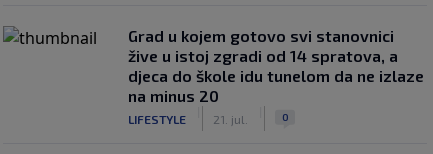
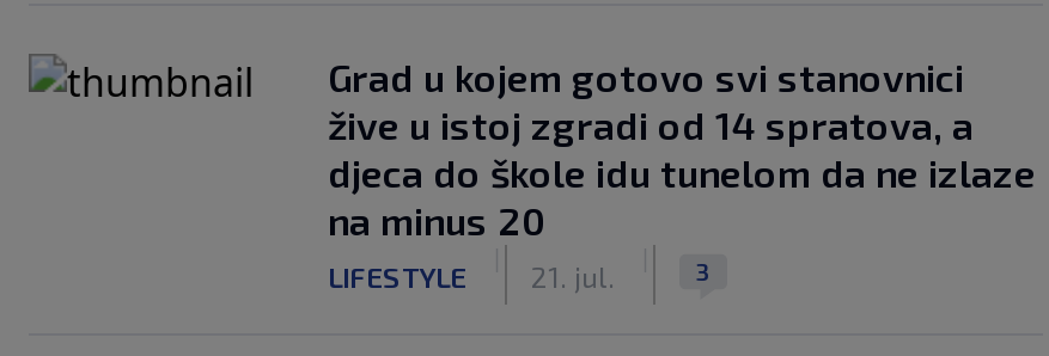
- 0
+ 3
